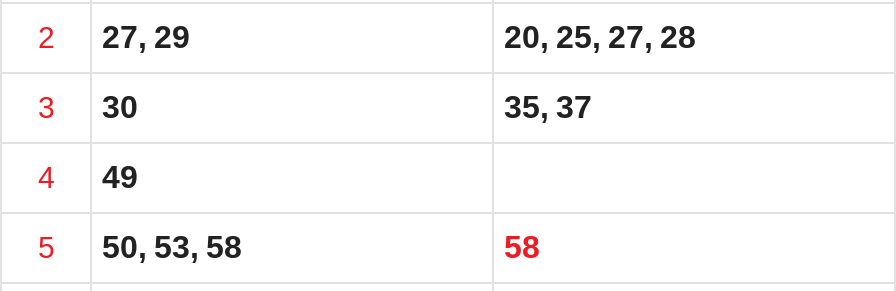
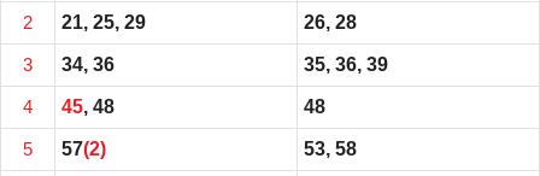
- 27, 29
- 20, 25, 27, 28
+ 21, 25, 29
+ 26, 28

- 30
- 35, 37
+ 34, 36
+ 35, 36, 39

- 49
+ 45, 48
+ 48

- 50, 53, 58
- 58
+ 57(2)
+ 53, 58
